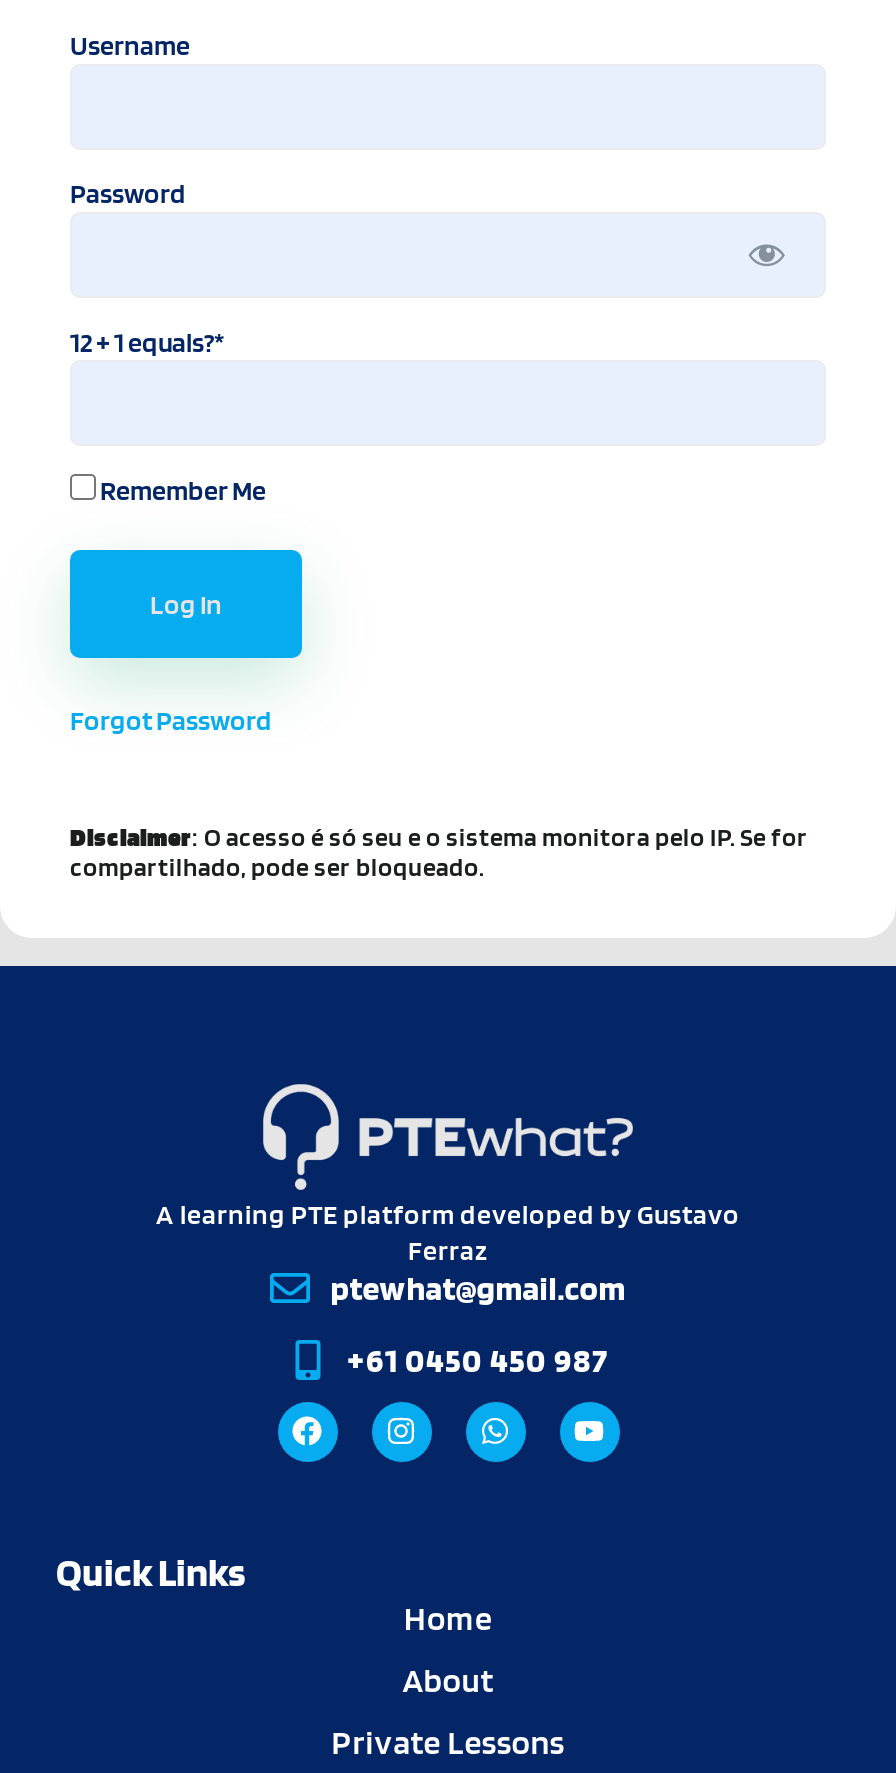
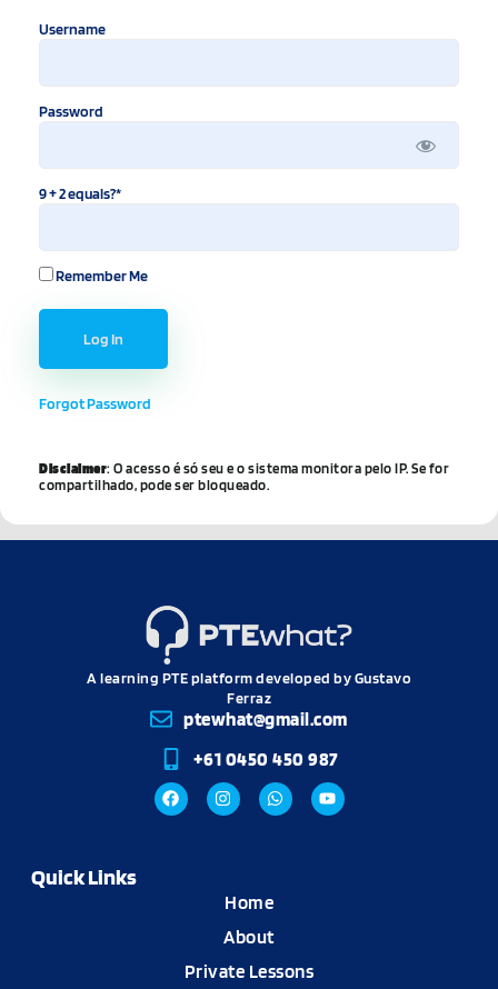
- 12 + 1 equals?*
+ 9 + 2 equals?*
